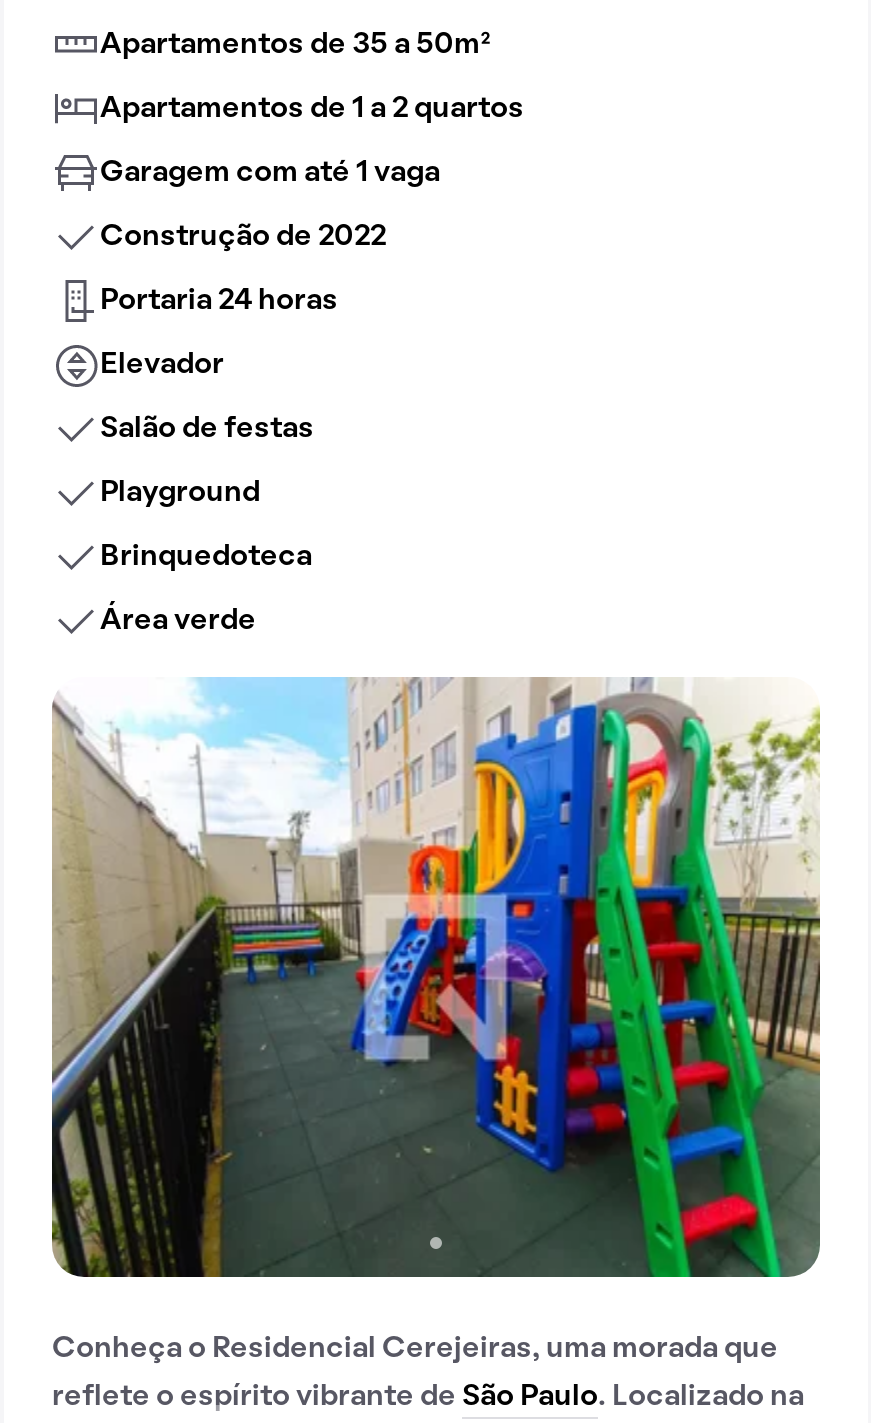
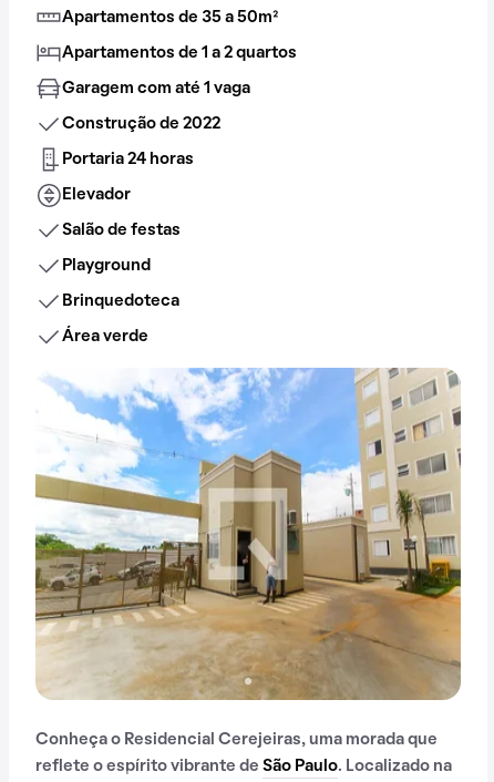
- [image]
+ [image]
